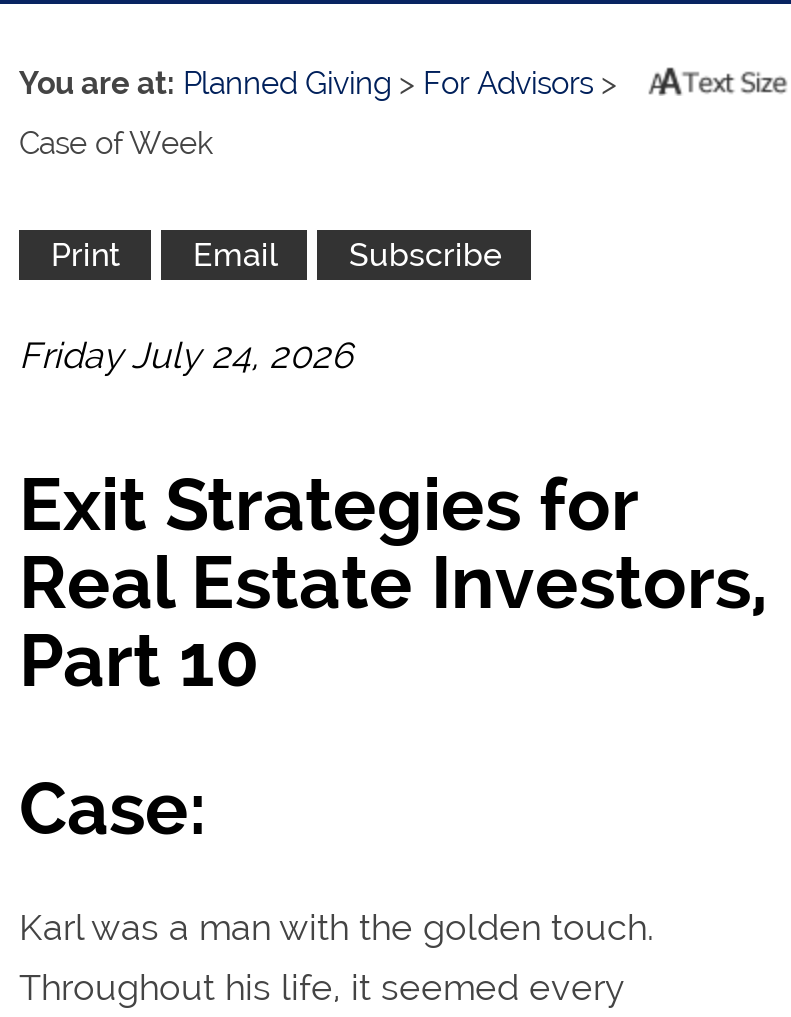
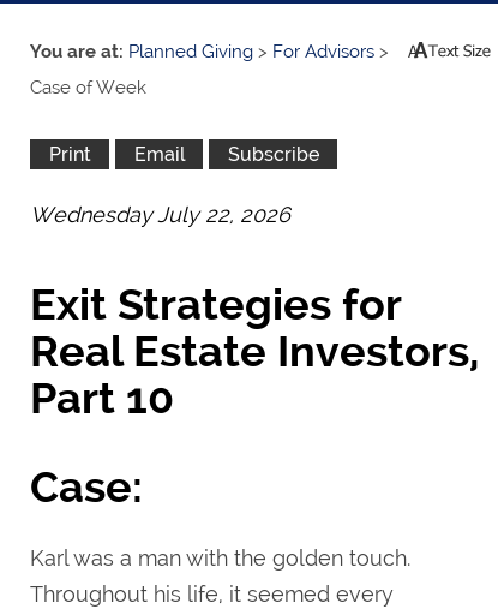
- Friday July 24, 2026
+ Wednesday July 22, 2026
